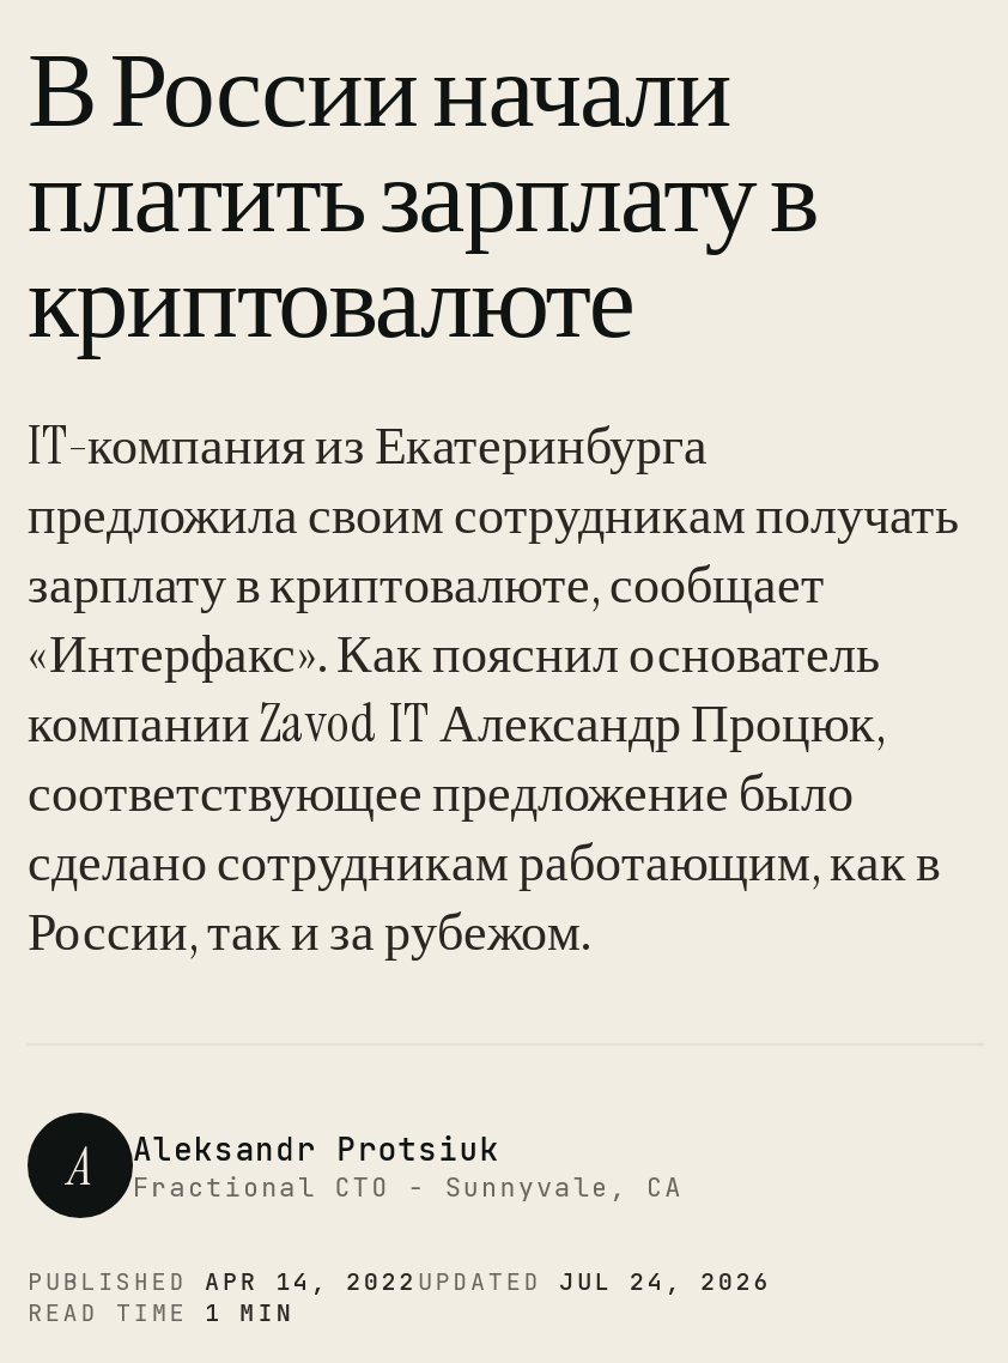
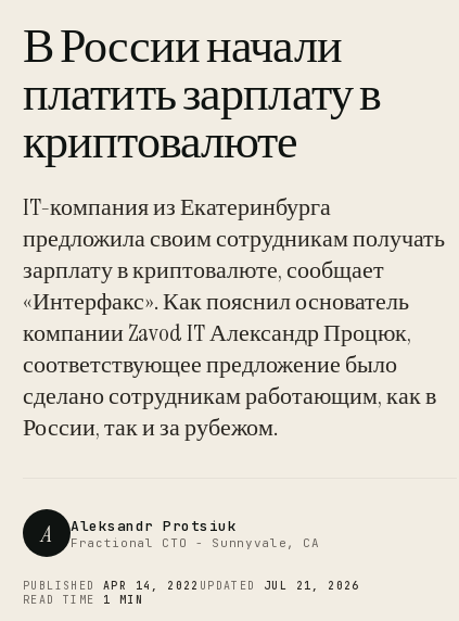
- PUBLISHED APR 14, 2022 UPDATED JUL 24, 2026
+ PUBLISHED APR 14, 2022 UPDATED JUL 21, 2026
